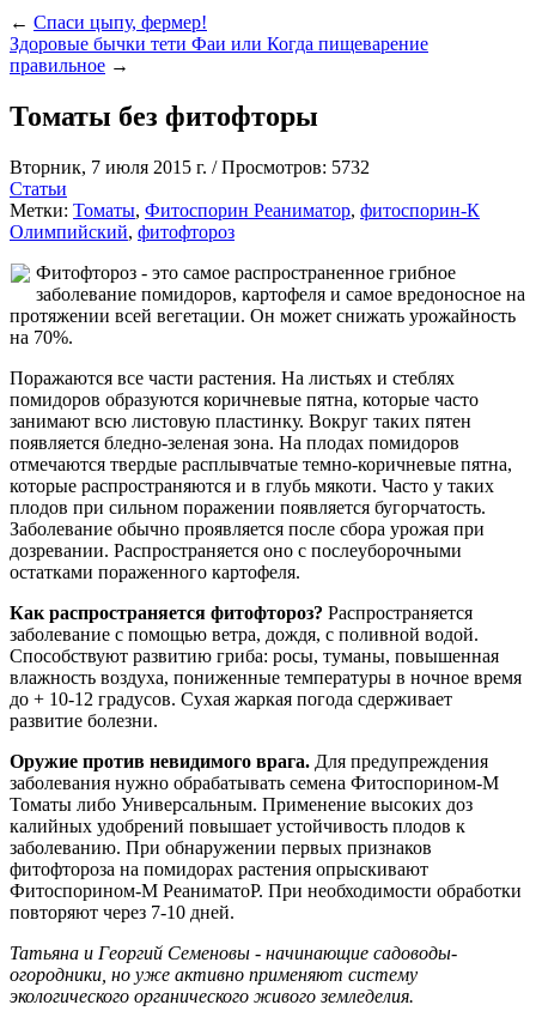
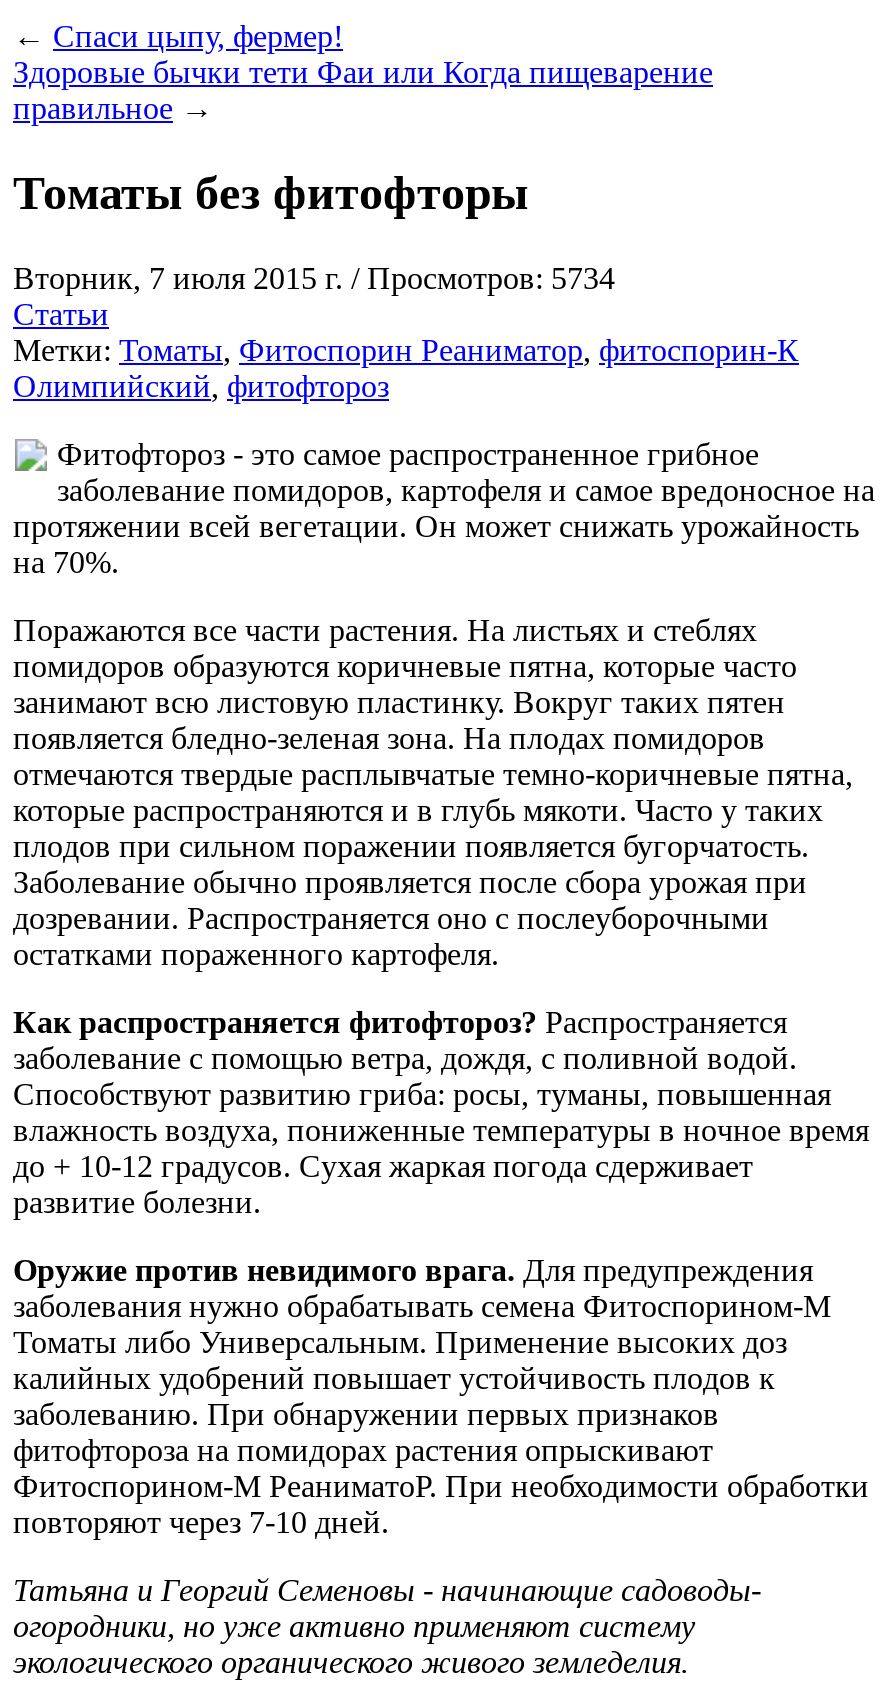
- Вторник, 7 июля 2015 г. / Просмотров: 5732
+ Вторник, 7 июля 2015 г. / Просмотров: 5734
